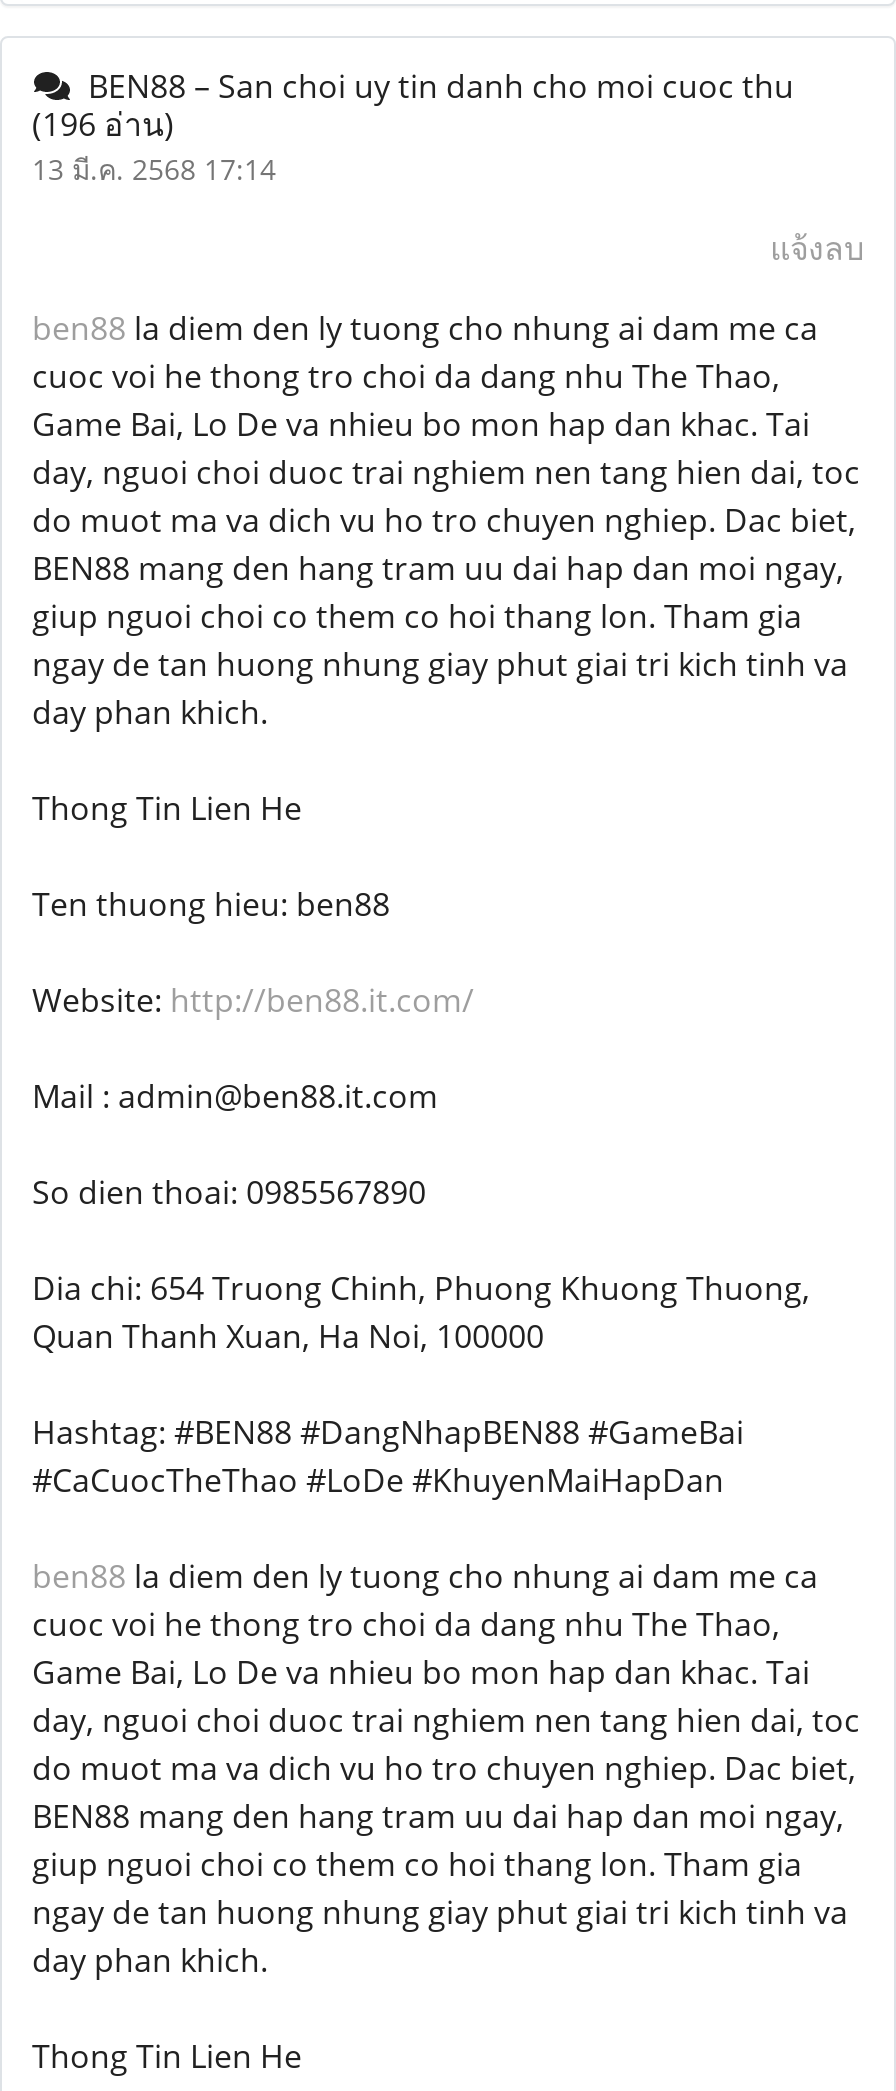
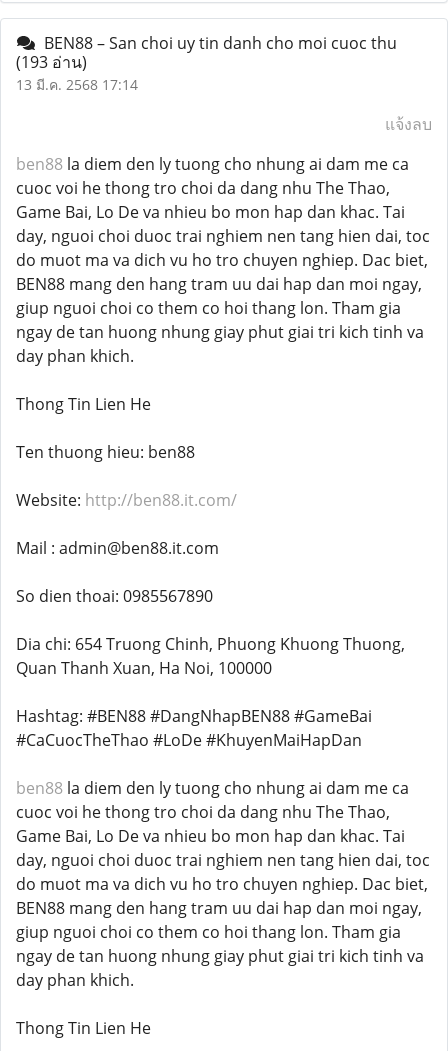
- (196 อ่าน)
+ (193 อ่าน)
